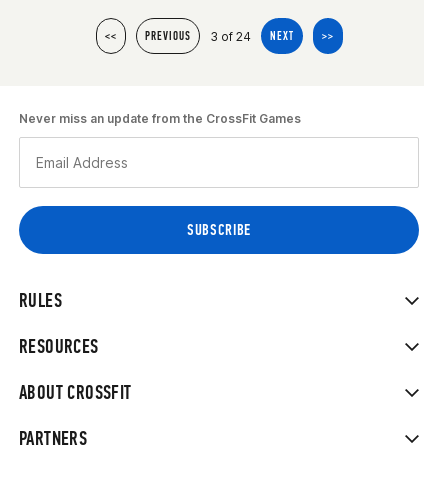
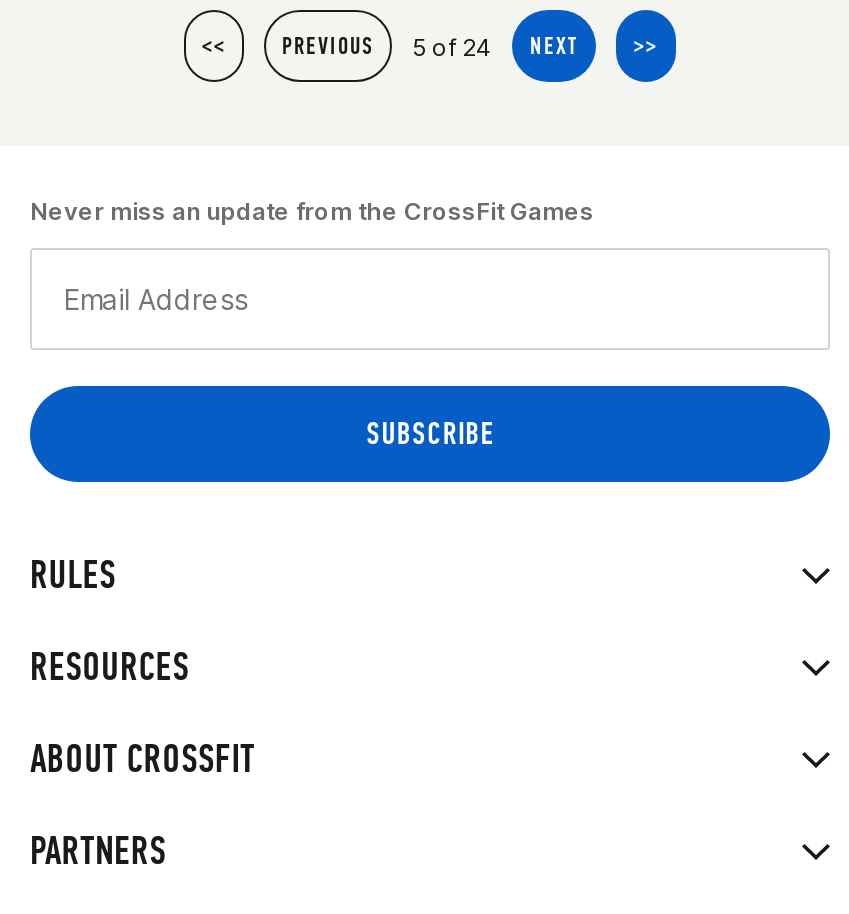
- 3 of 24
+ 5 of 24
